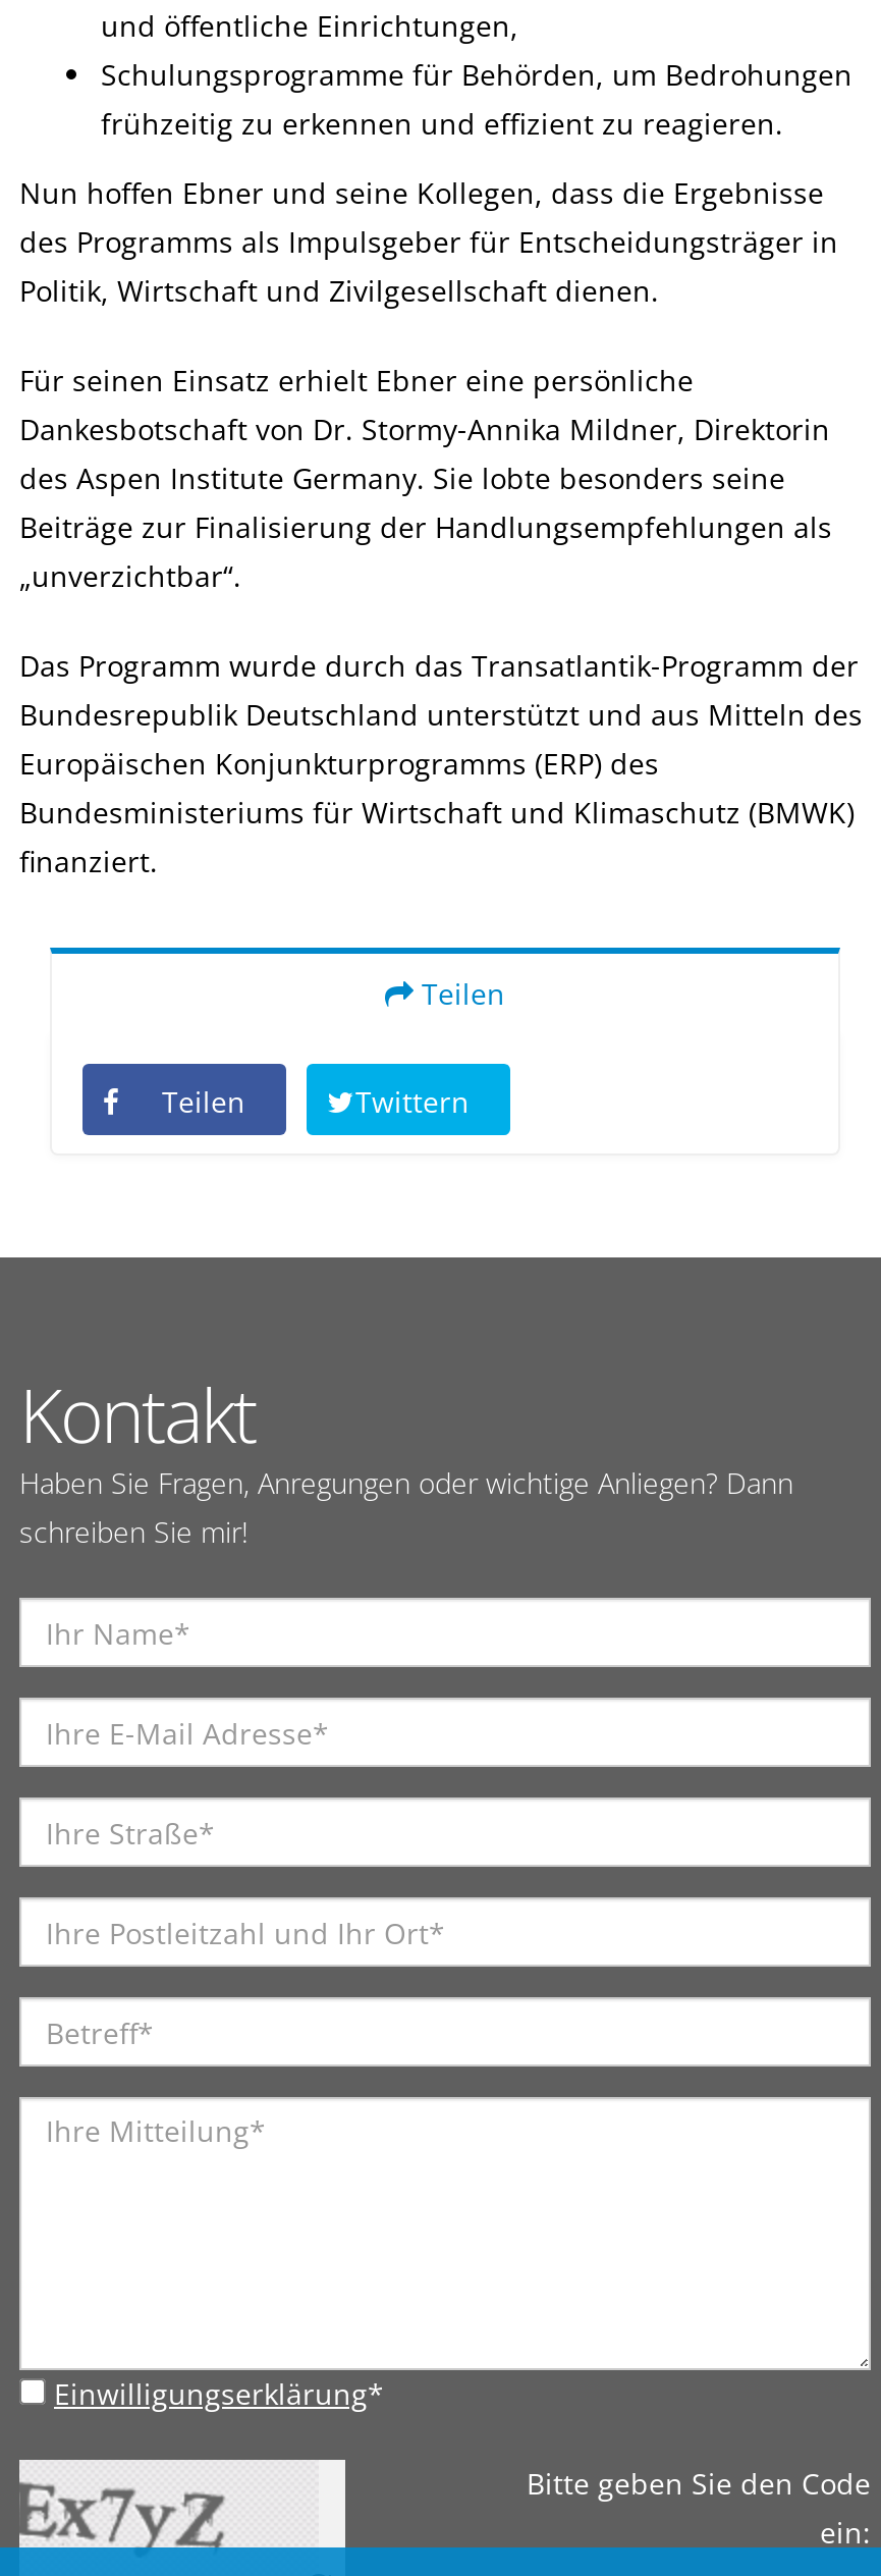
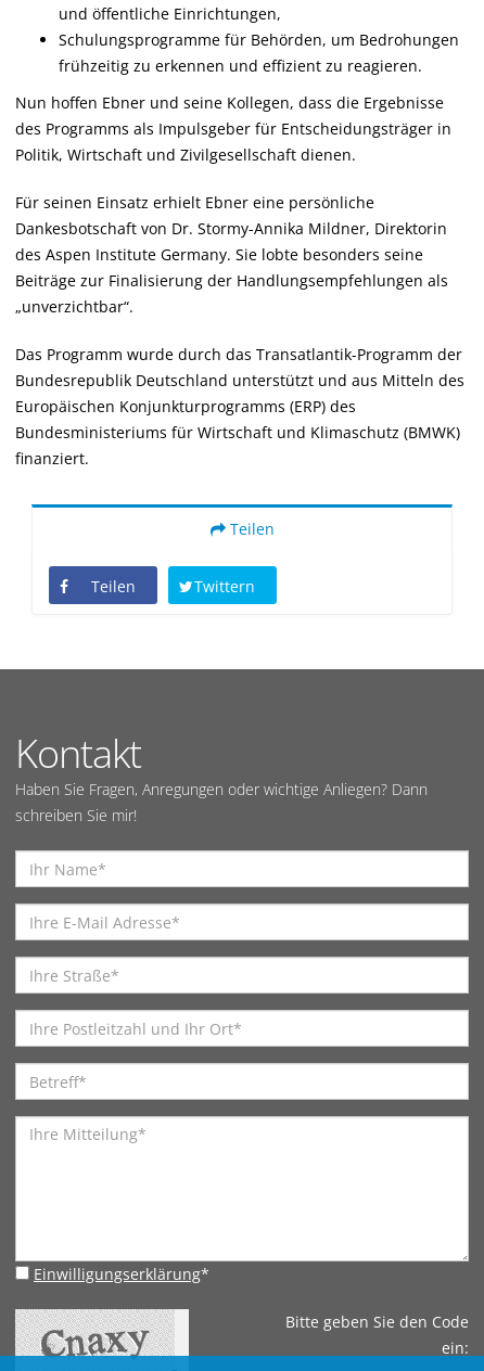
- [image]
+ [image]
